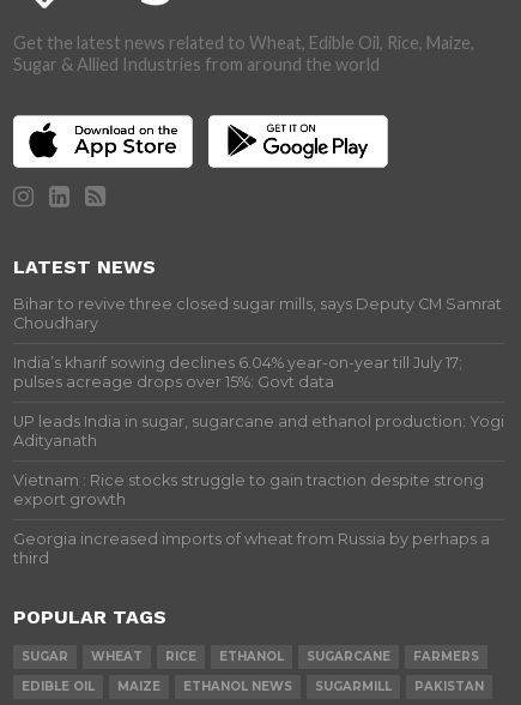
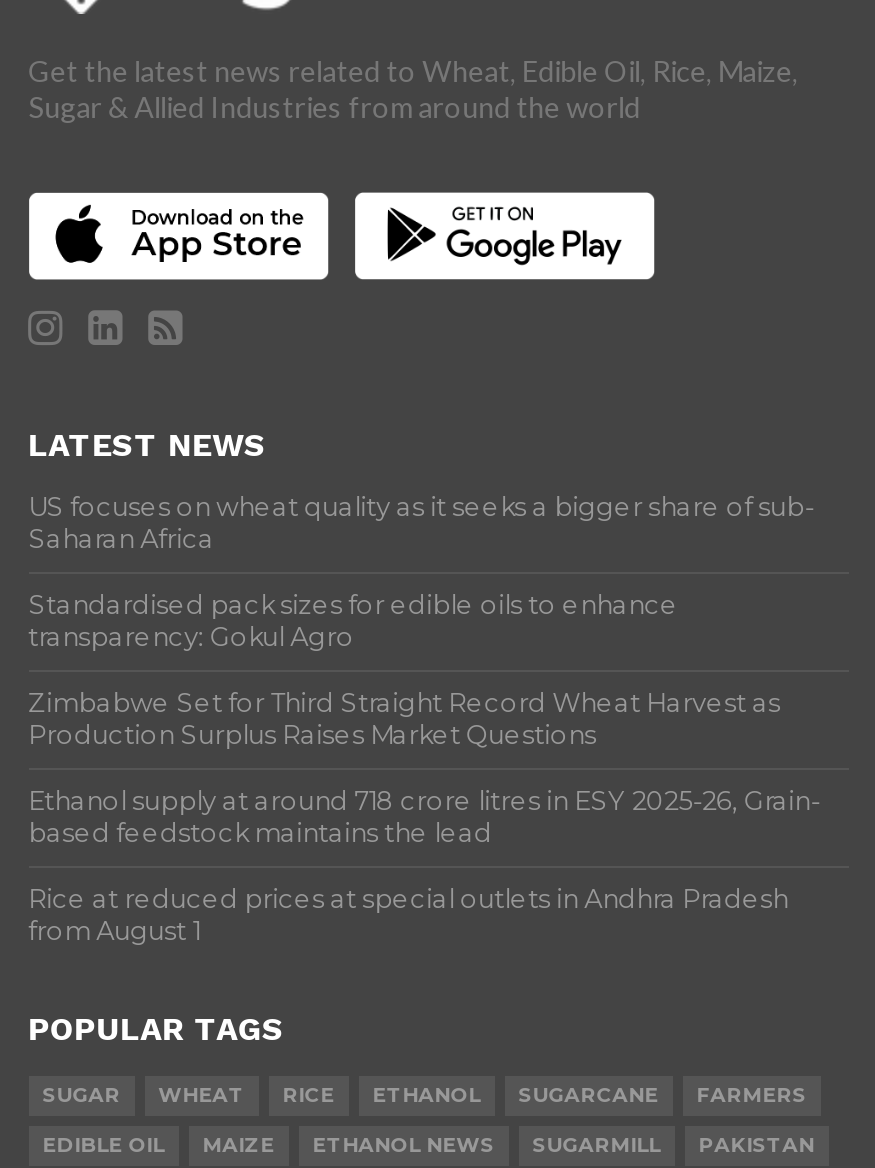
- Bihar to revive three closed sugar mills, says Deputy CM Samrat
- Choudhary
+ US focuses on wheat quality as it seeks a bigger share of sub-
+ Saharan Africa

- India’s kharif sowing declines 6.04% year-on-year till July 17;
- pulses acreage drops over 15%: Govt data
+ Standardised pack sizes for edible oils to enhance
+ transparency: Gokul Agro

- UP leads India in sugar, sugarcane and ethanol production: Yogi
- Adityanath
+ Zimbabwe Set for Third Straight Record Wheat Harvest as
+ Production Surplus Raises Market Questions

- Vietnam : Rice stocks struggle to gain traction despite strong
- export growth
+ Ethanol supply at around 718 crore litres in ESY 2025-26, Grain-
+ based feedstock maintains the lead

- Georgia increased imports of wheat from Russia by perhaps a
- third
+ Rice at reduced prices at special outlets in Andhra Pradesh
+ from August 1
